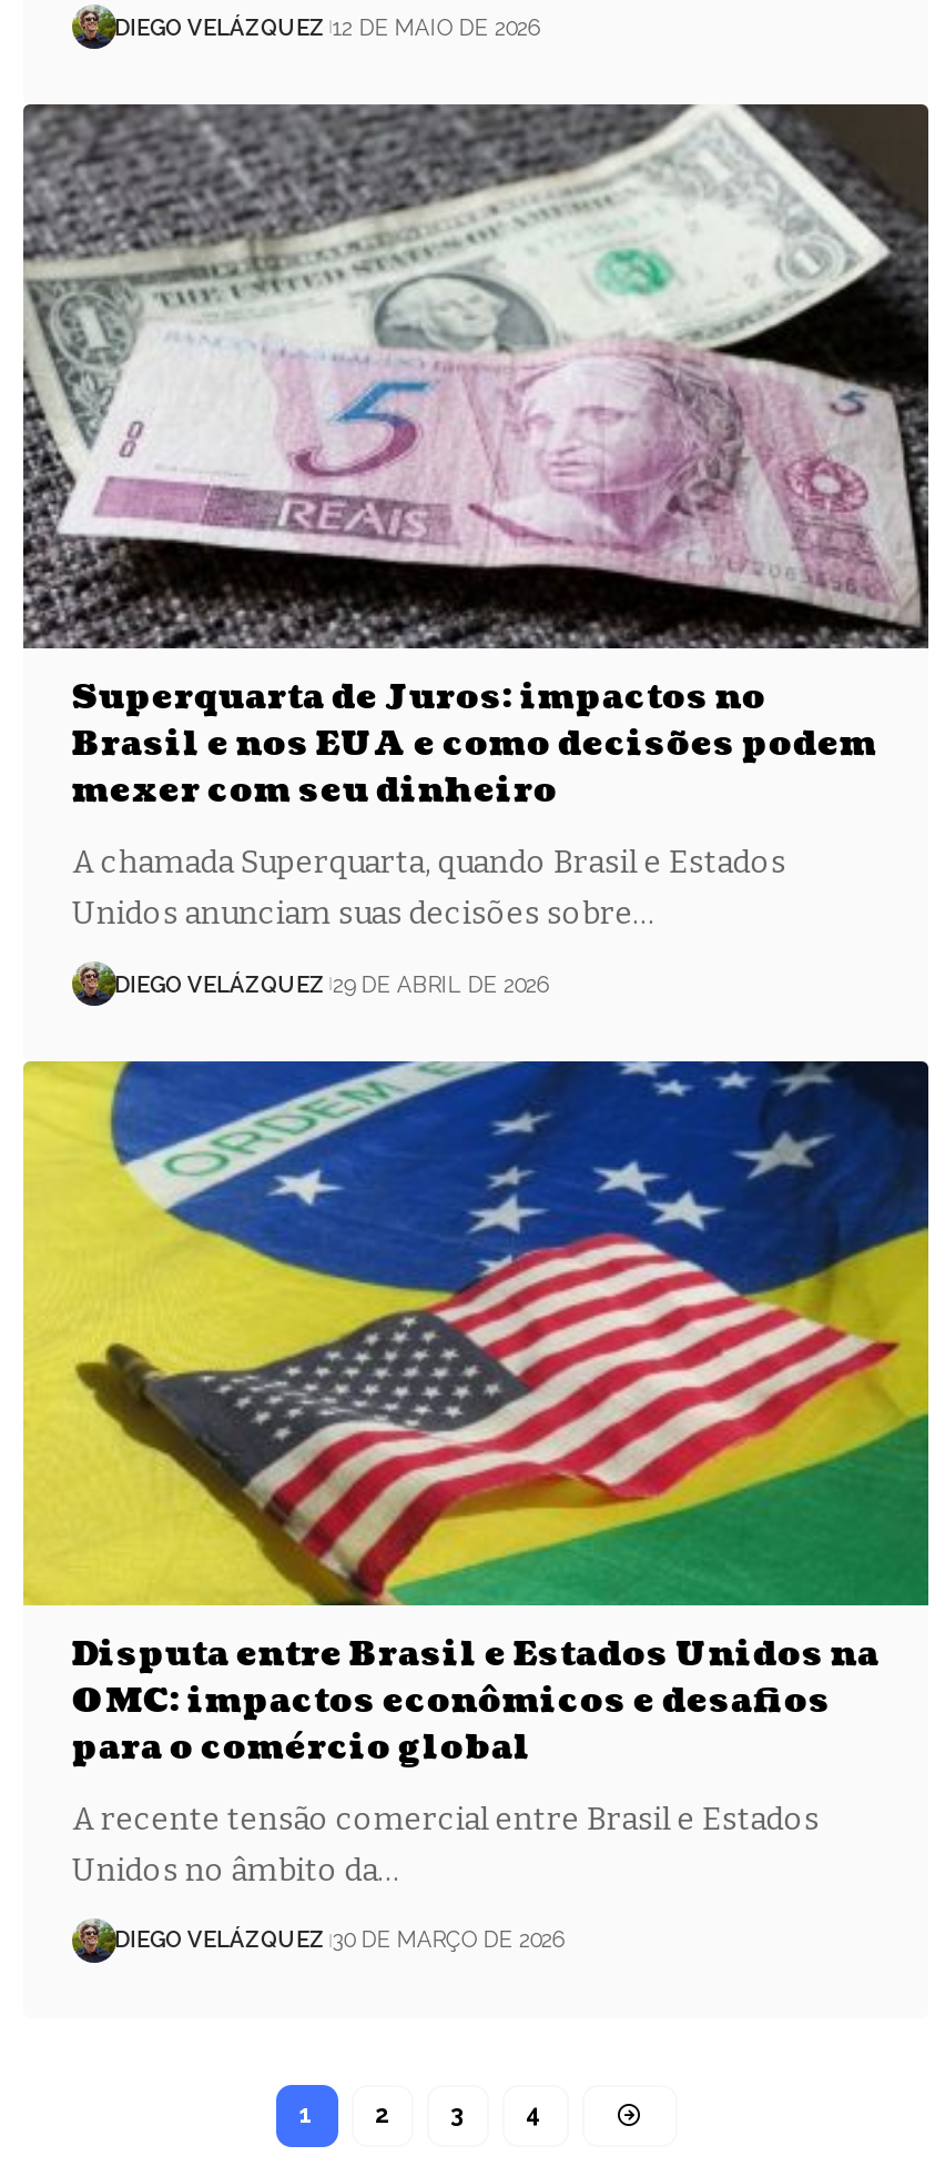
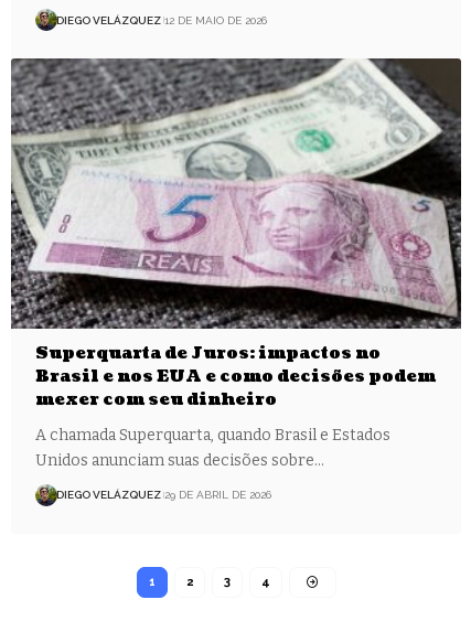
- [image]
- Disputa entre Brasil e Estados Unidos na
- OMC: impactos econômicos e desafios
- para o comércio global
- A recente tensão comercial entre Brasil e Estados
- Unidos no âmbito da…
- DIEGO VELÁZQUEZ 30 DE MARÇO DE 2026
